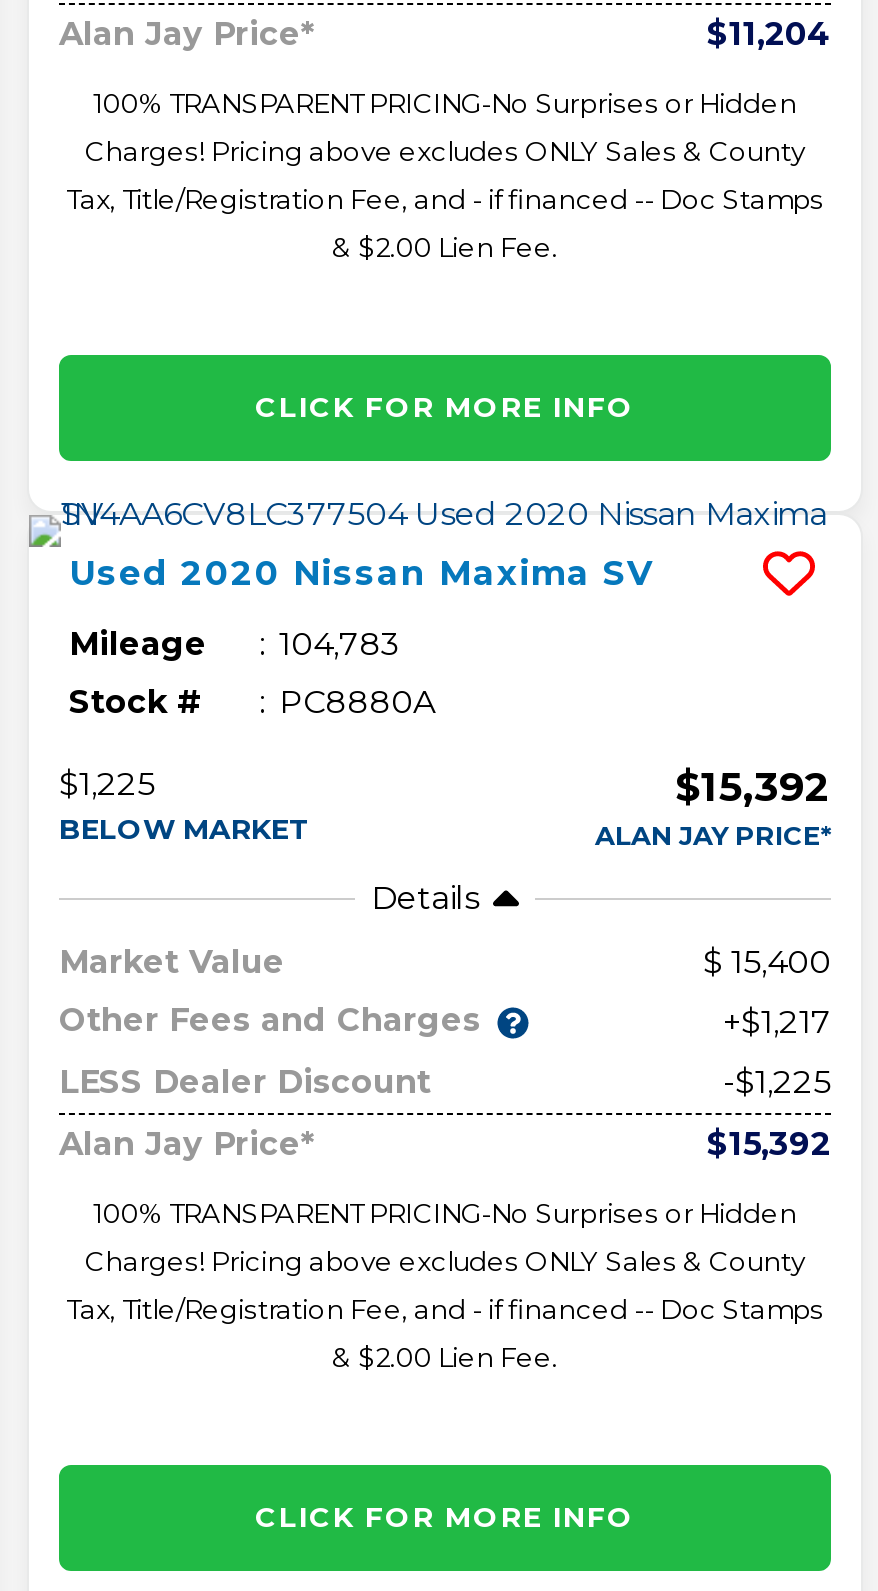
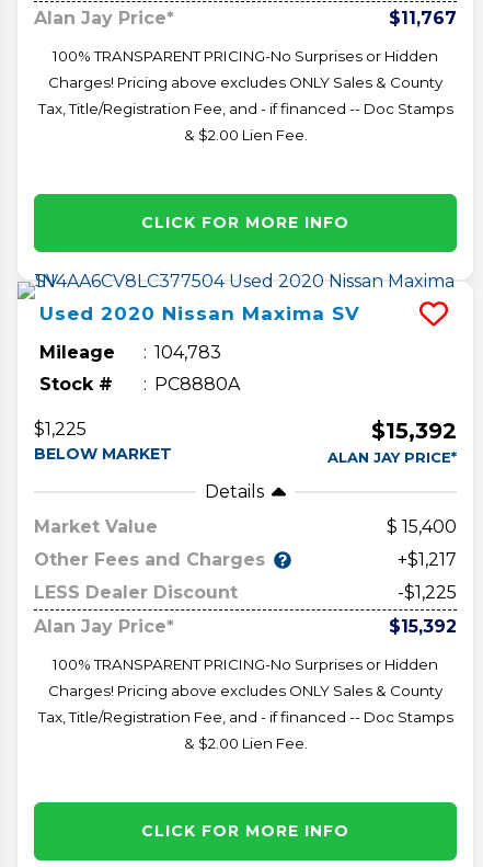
- $11,204
+ $11,767
